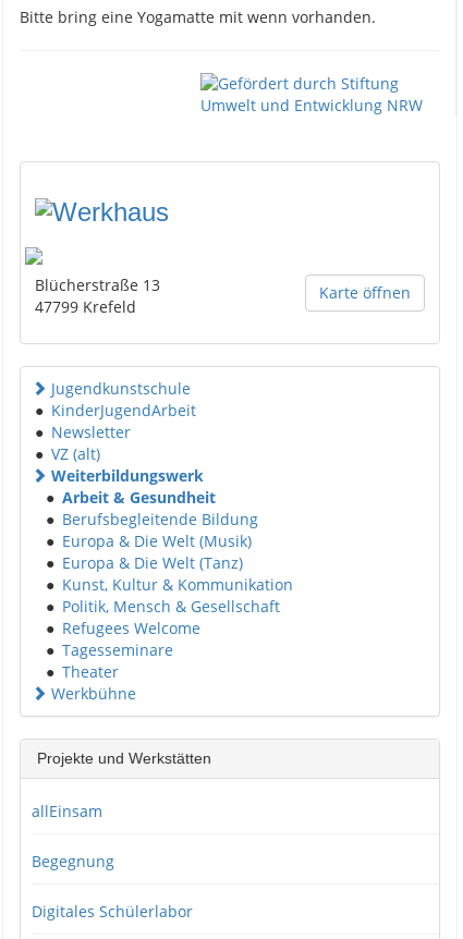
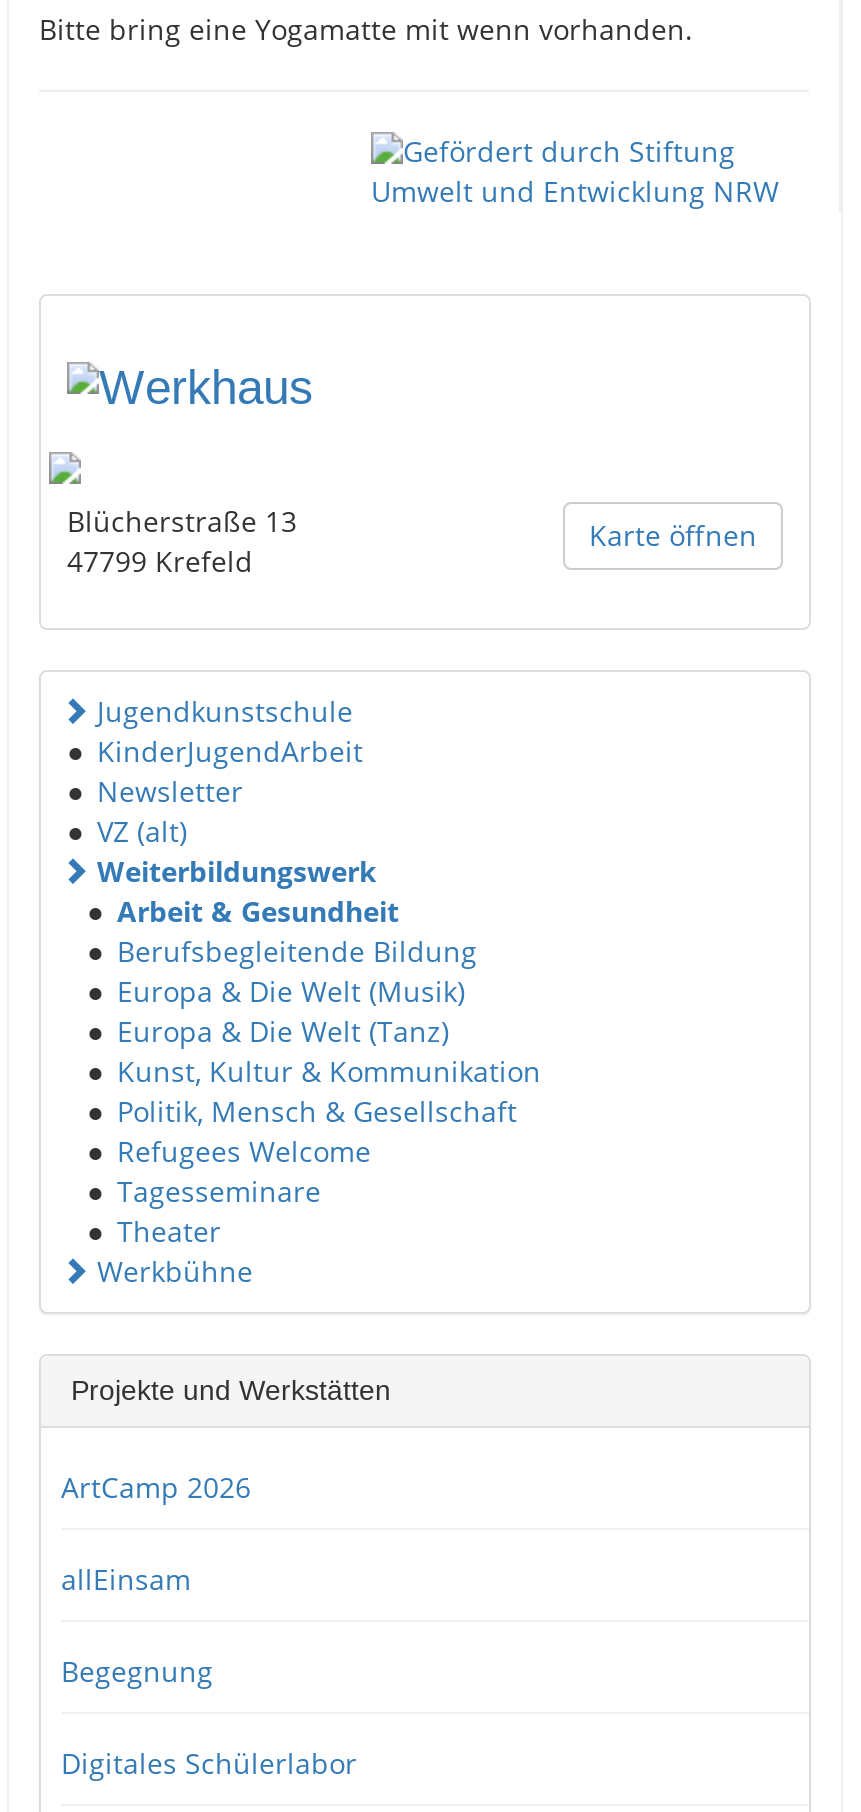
+ ArtCamp 2026
